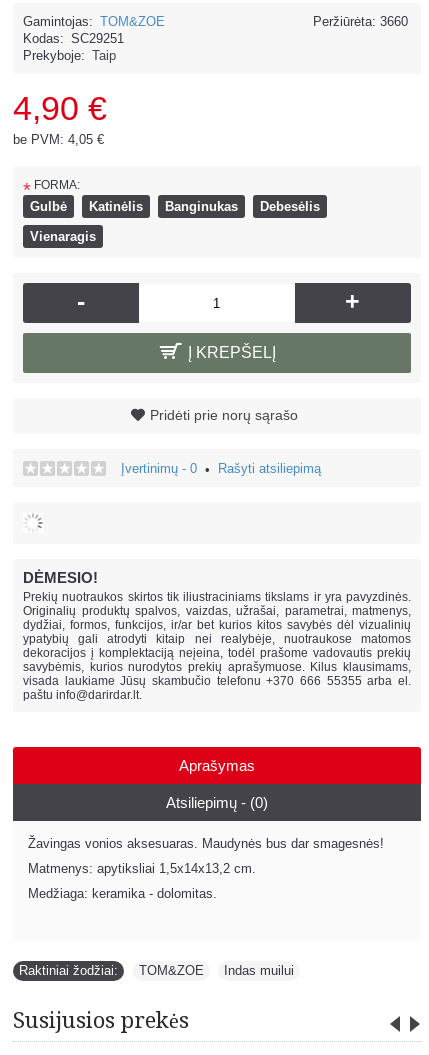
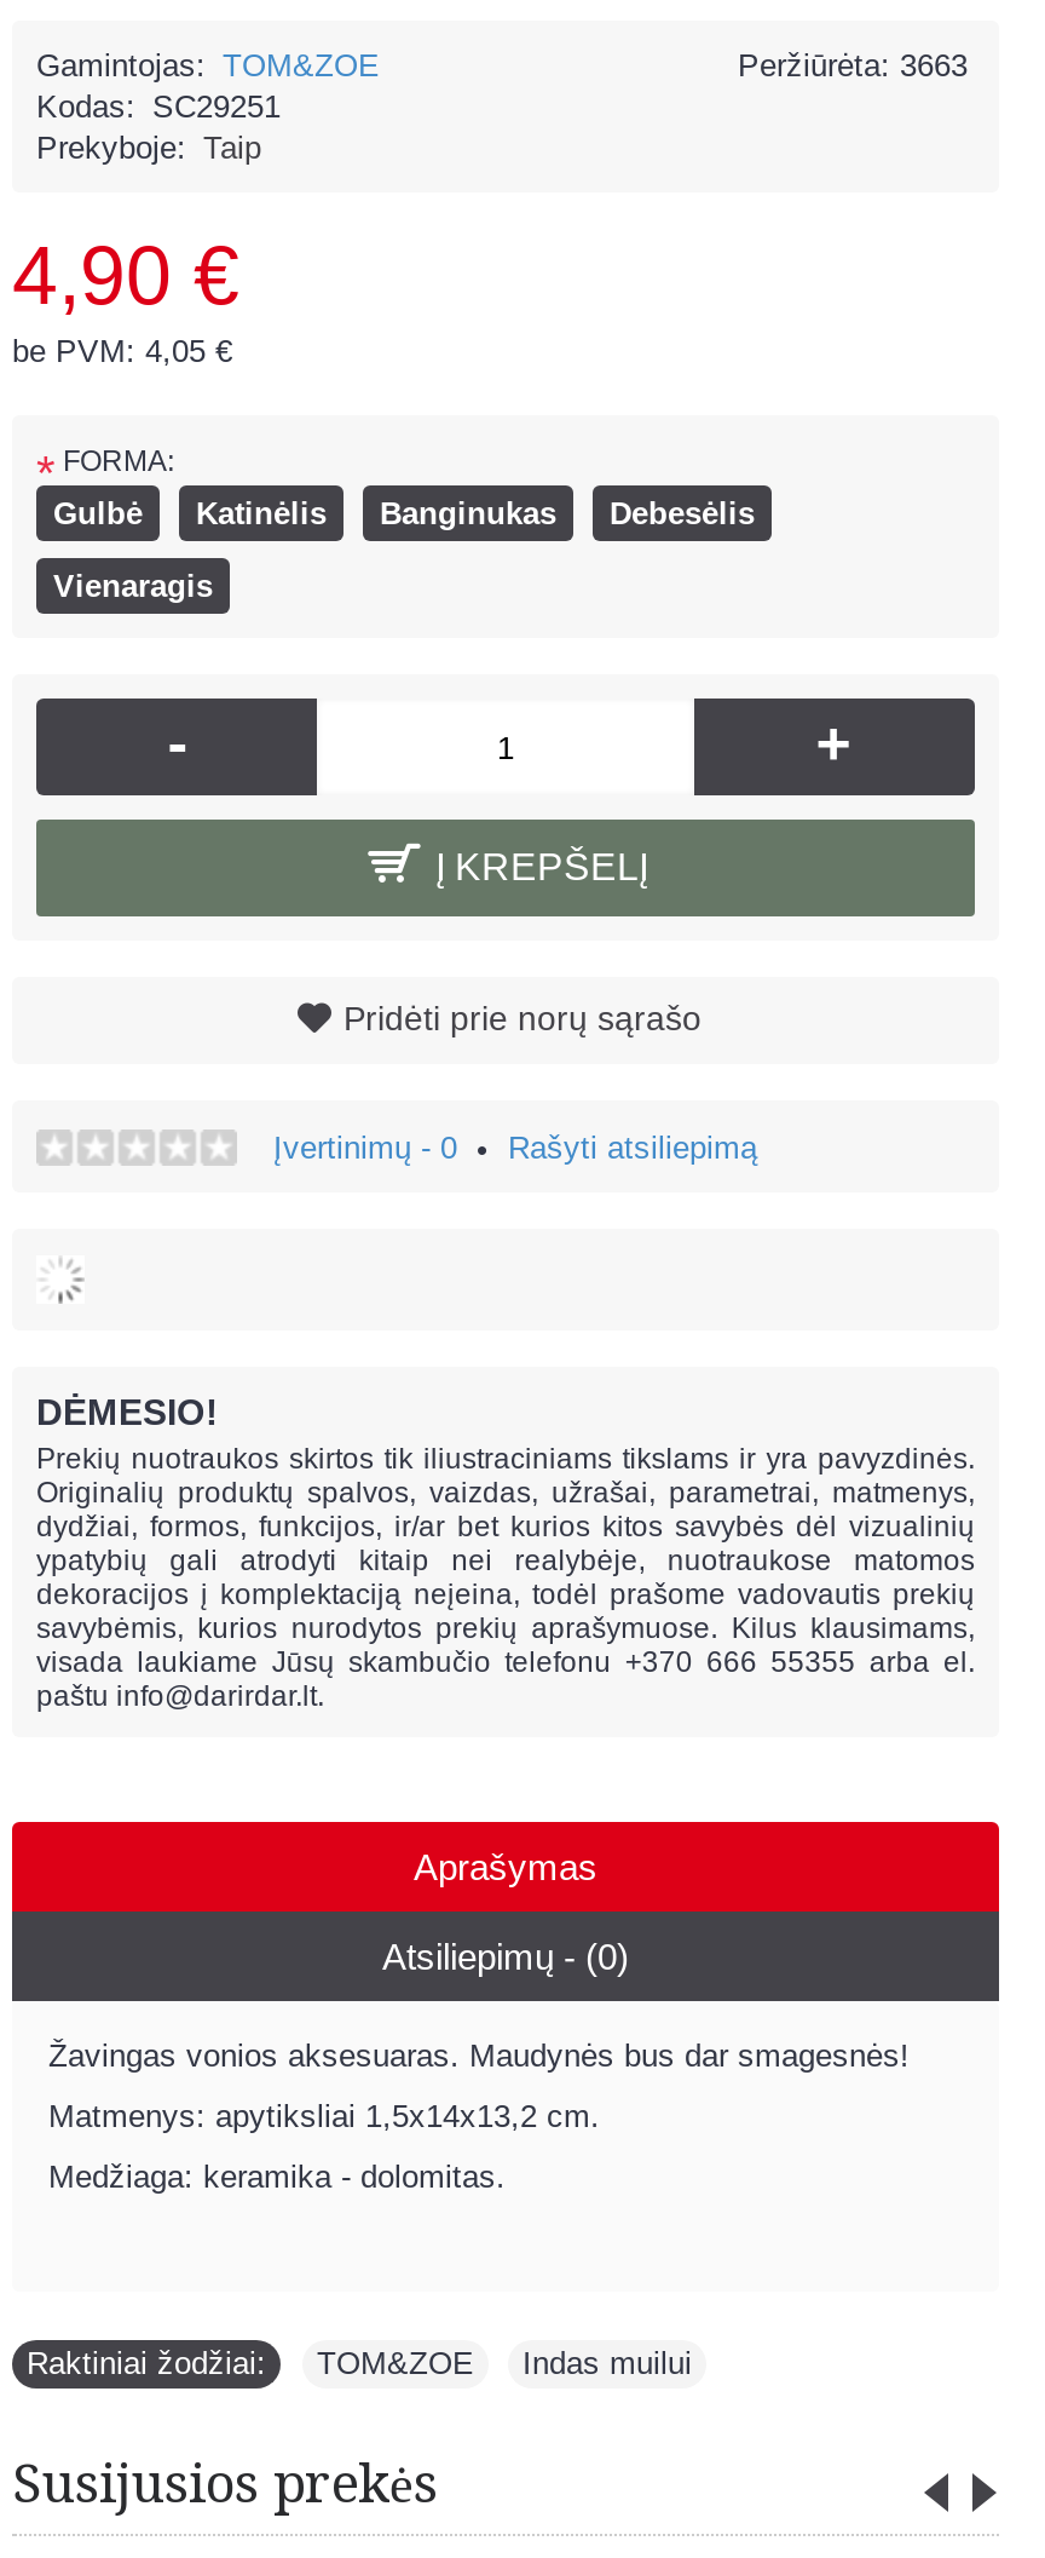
- Peržiūrėta: 3660
+ Peržiūrėta: 3663
